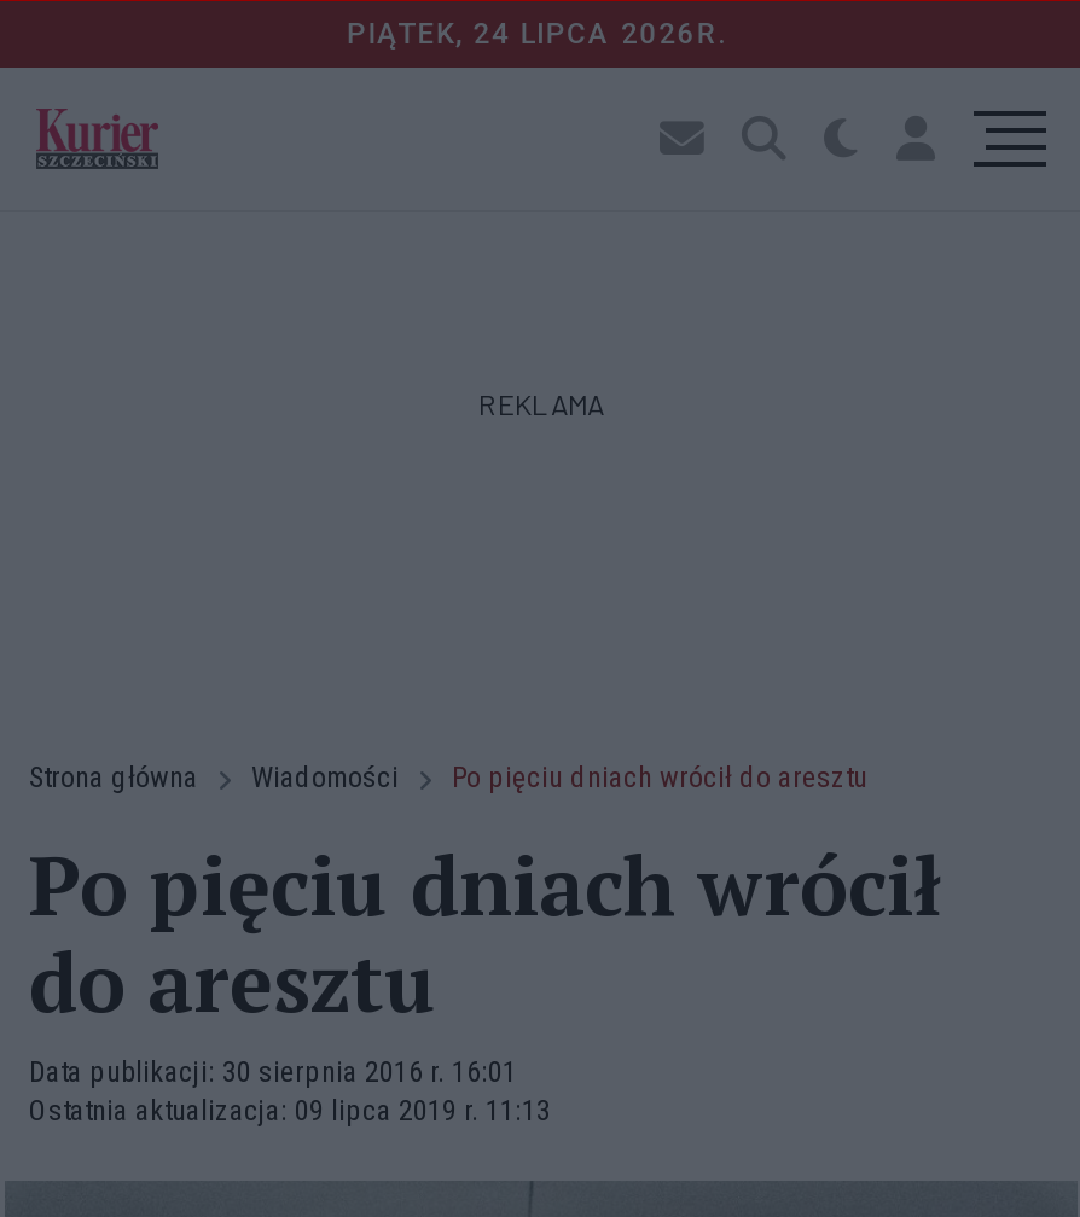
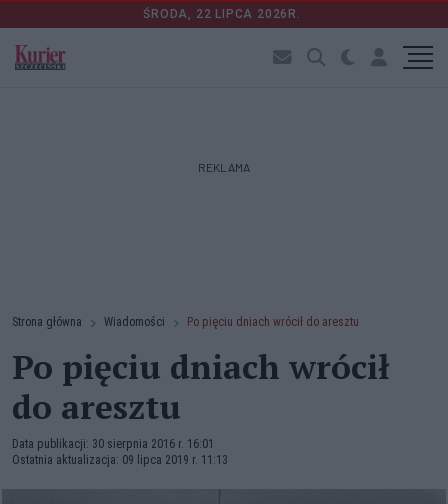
- PIĄTEK, 24 LIPCA 2026R.
+ ŚRODA, 22 LIPCA 2026R.
